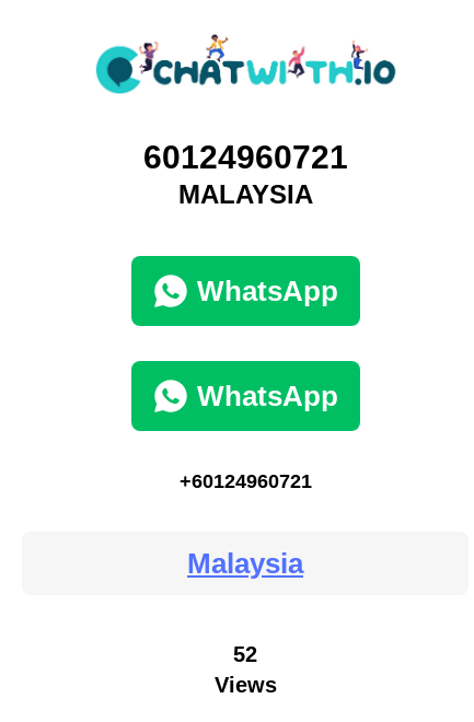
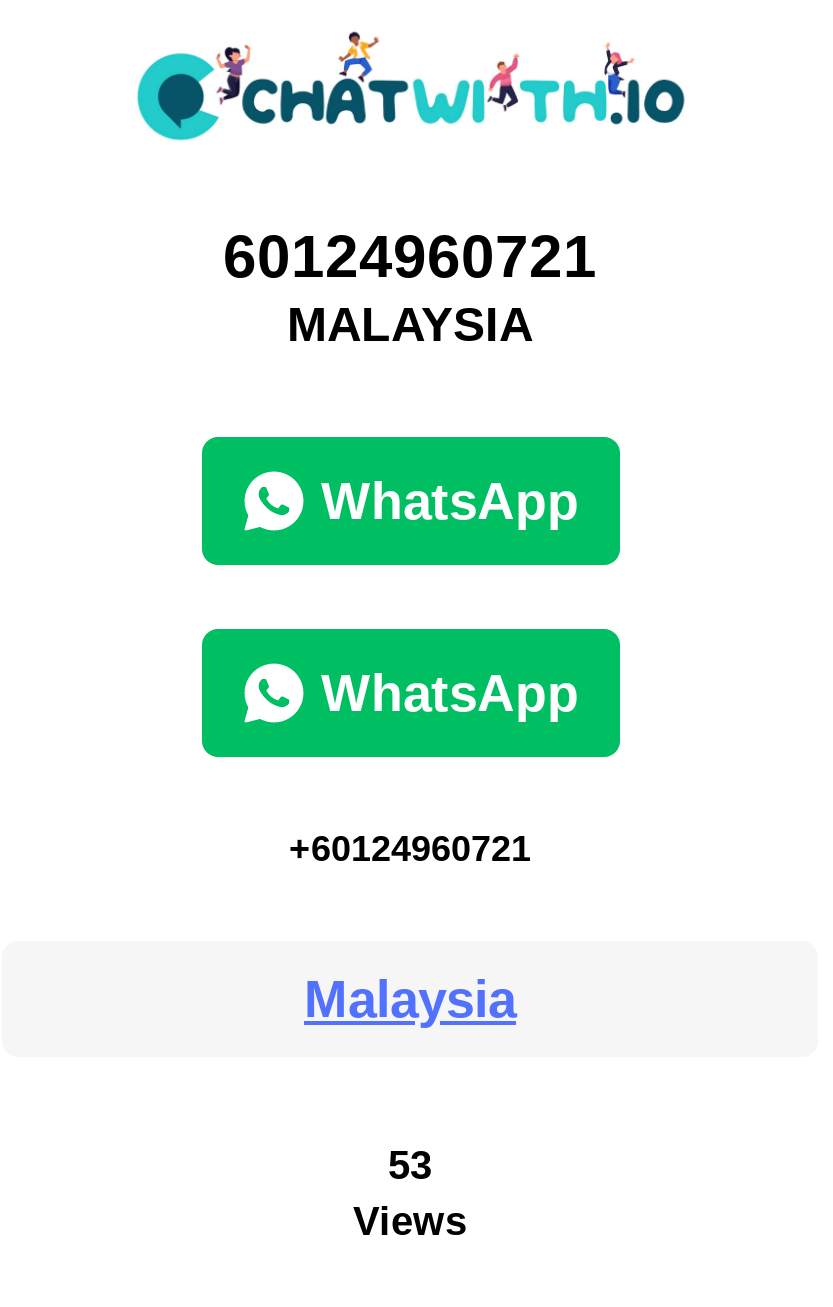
- 52
+ 53
